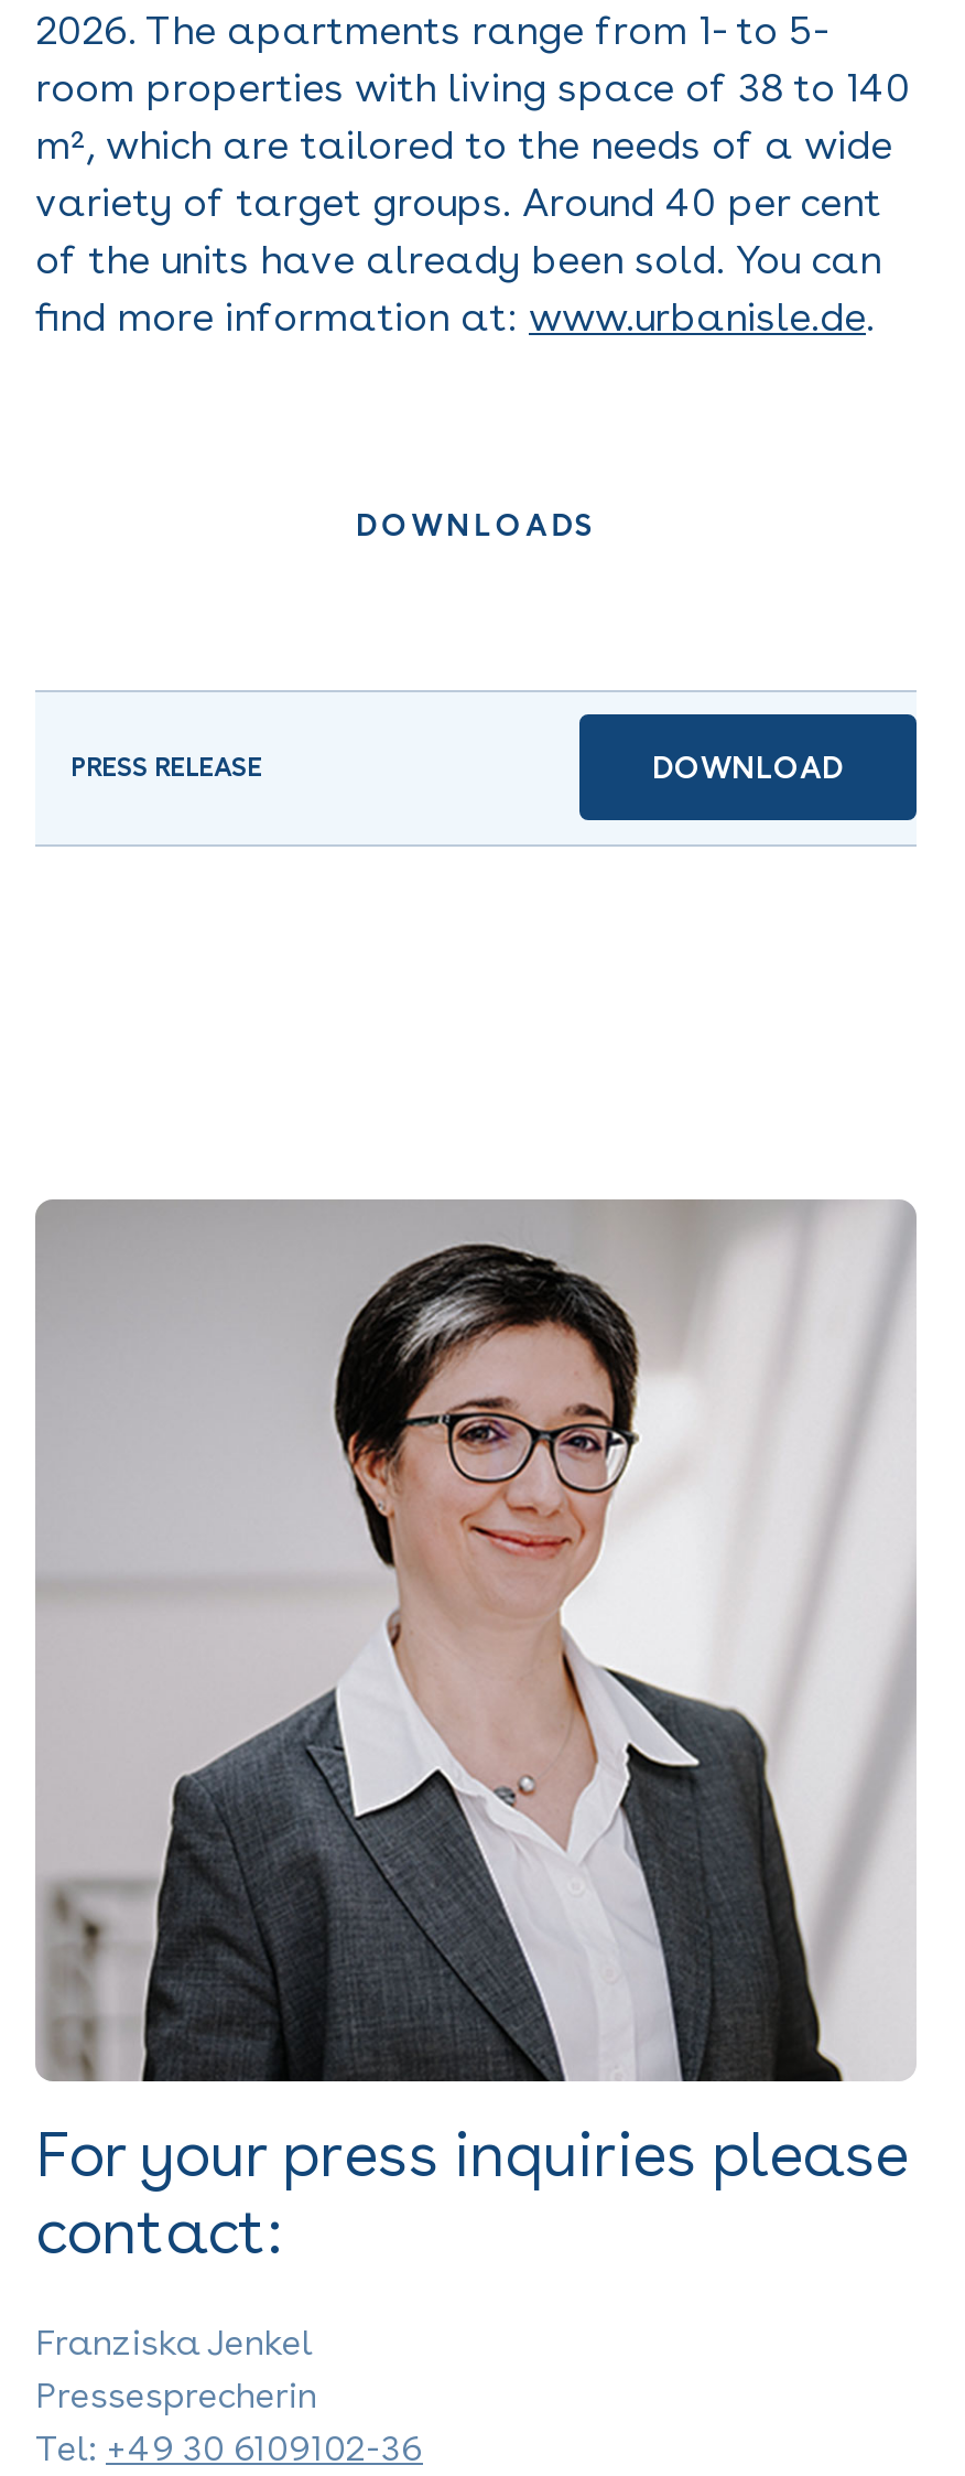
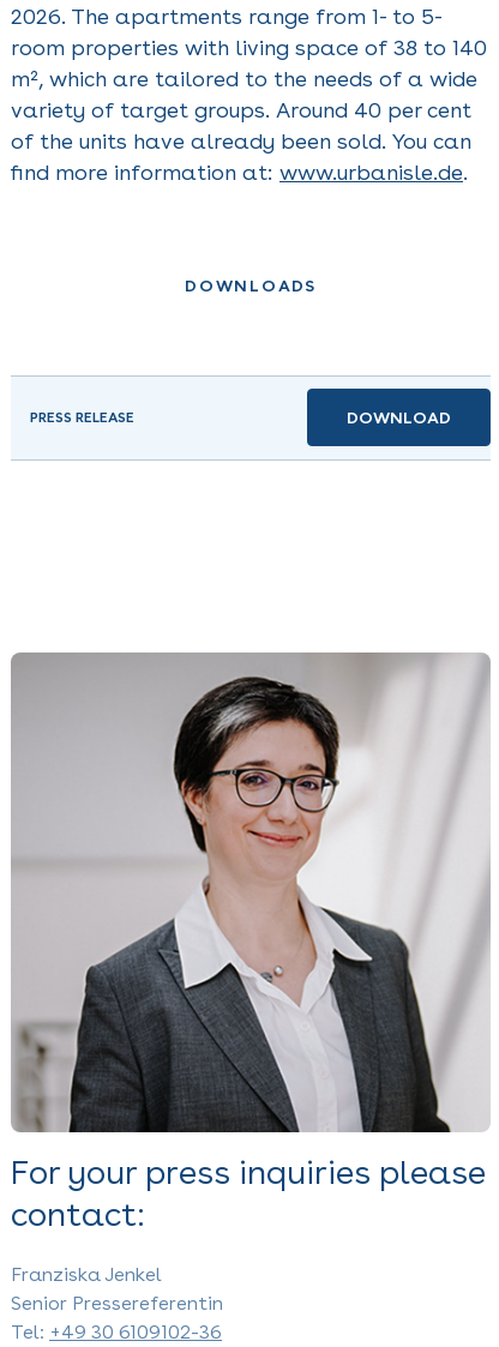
- Pressesprecherin
+ Senior Pressereferentin
